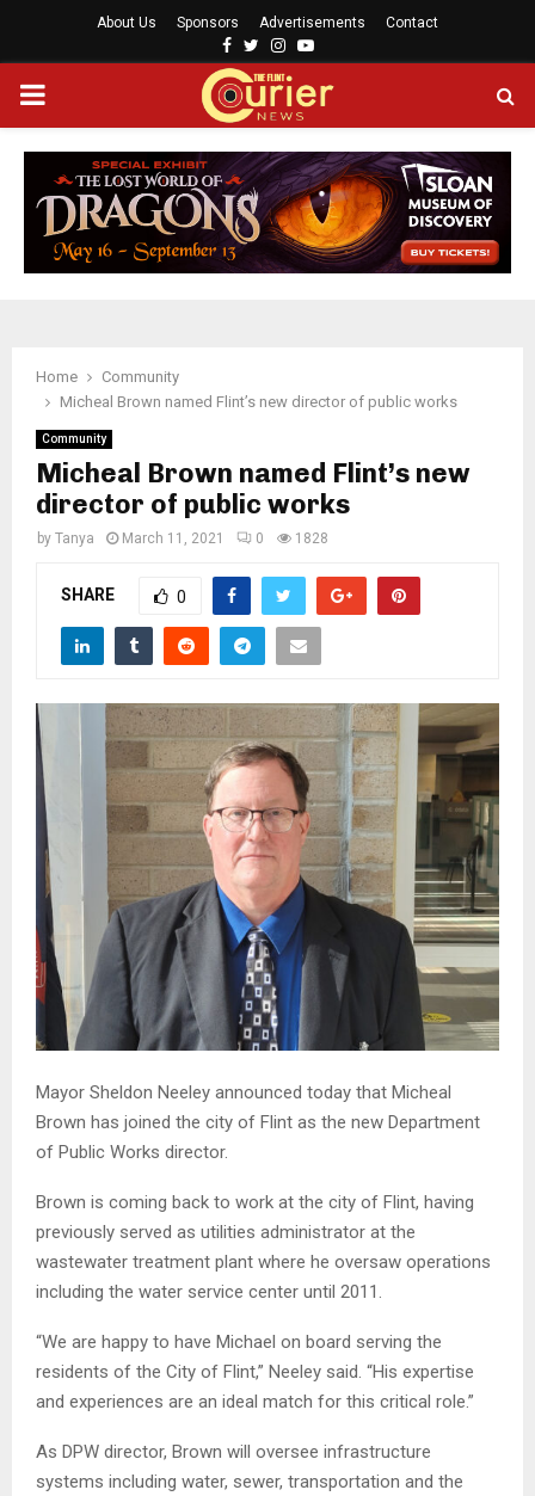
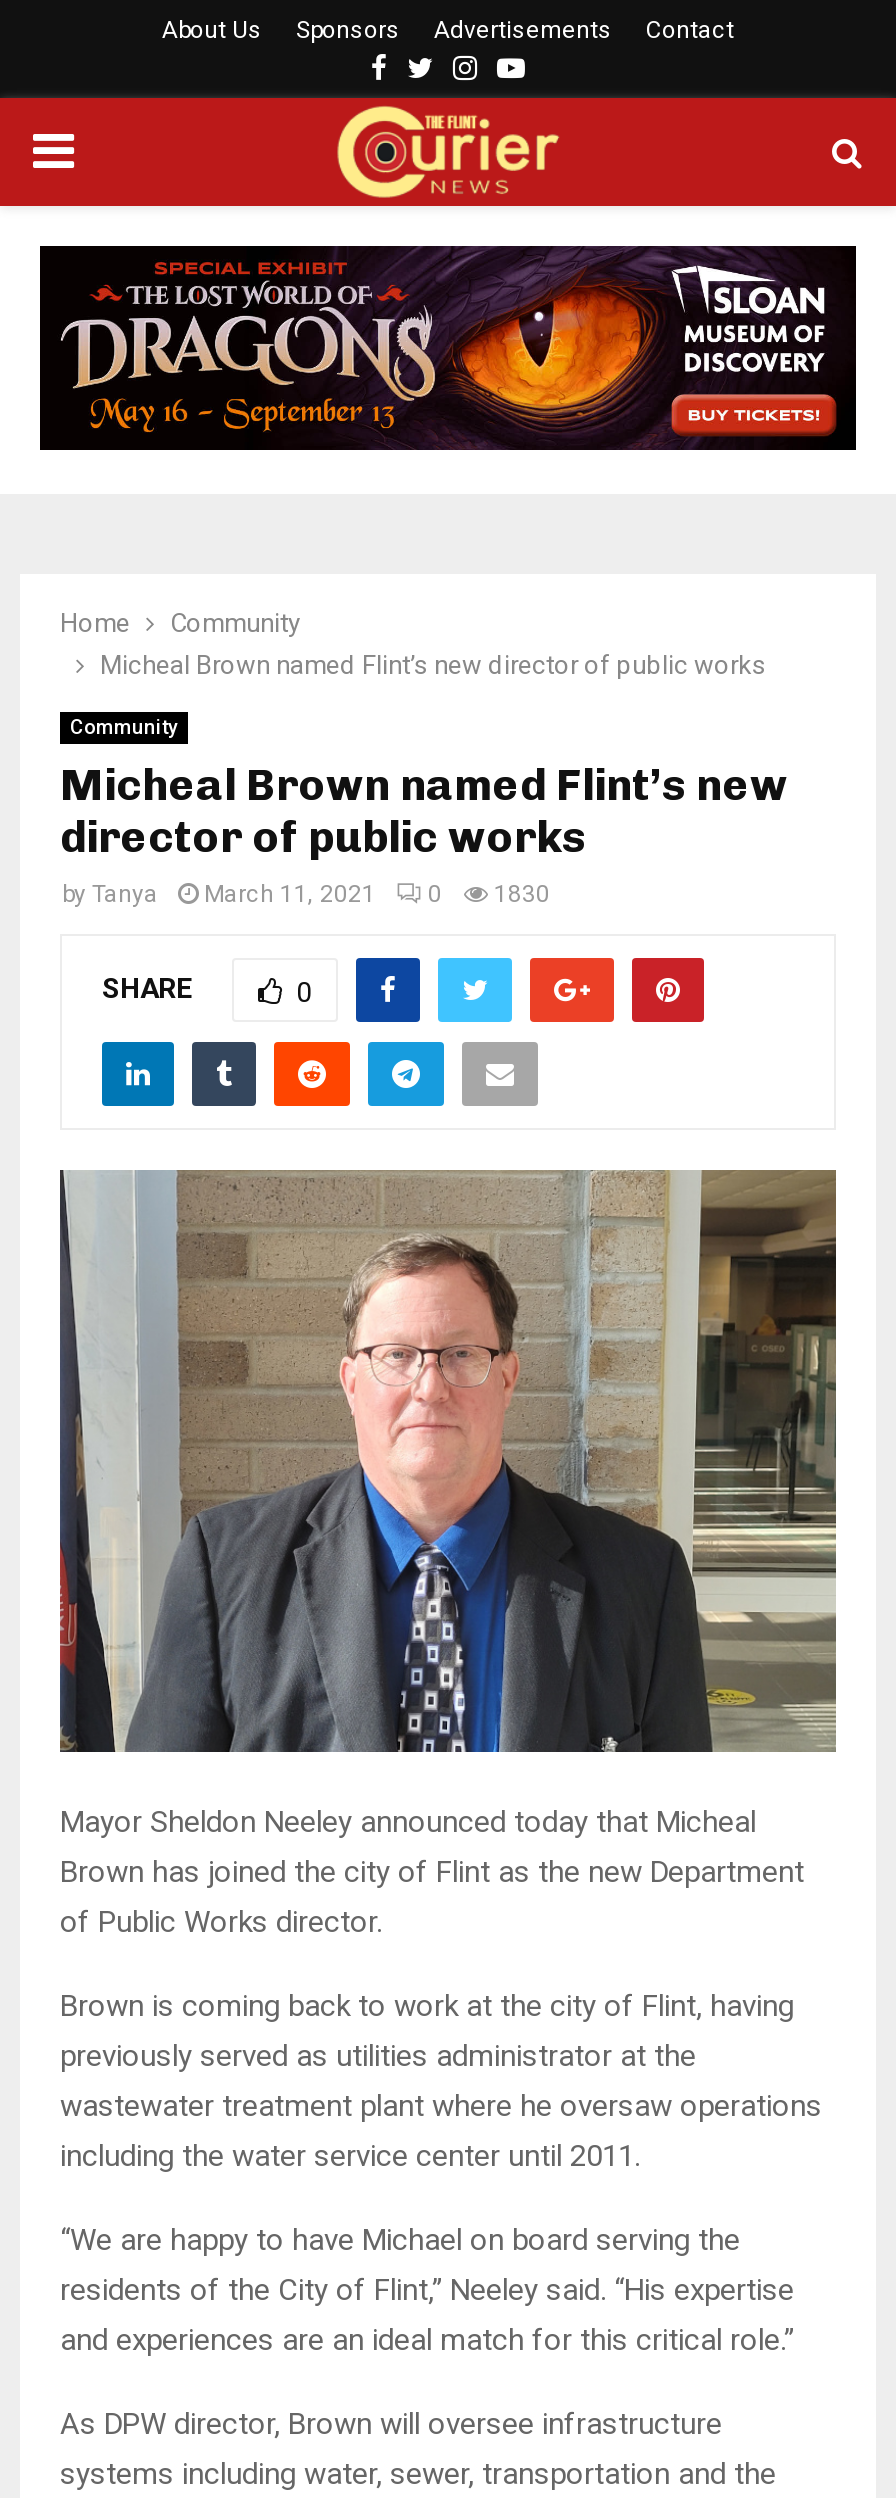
- 1828
+ 1830
